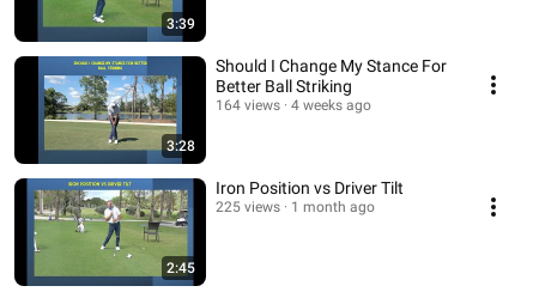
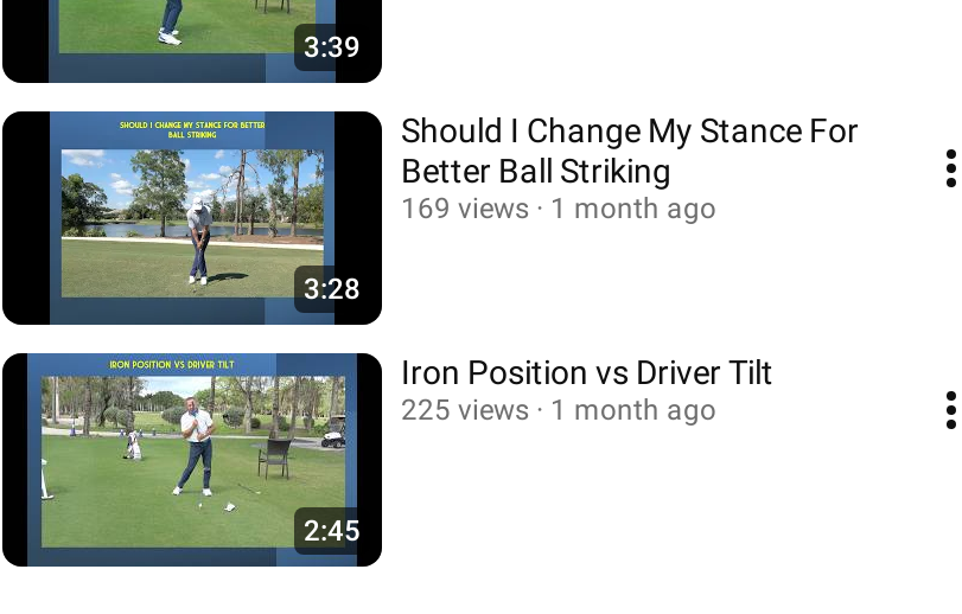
- 164 views
+ 169 views

- 4 weeks ago
+ 1 month ago
